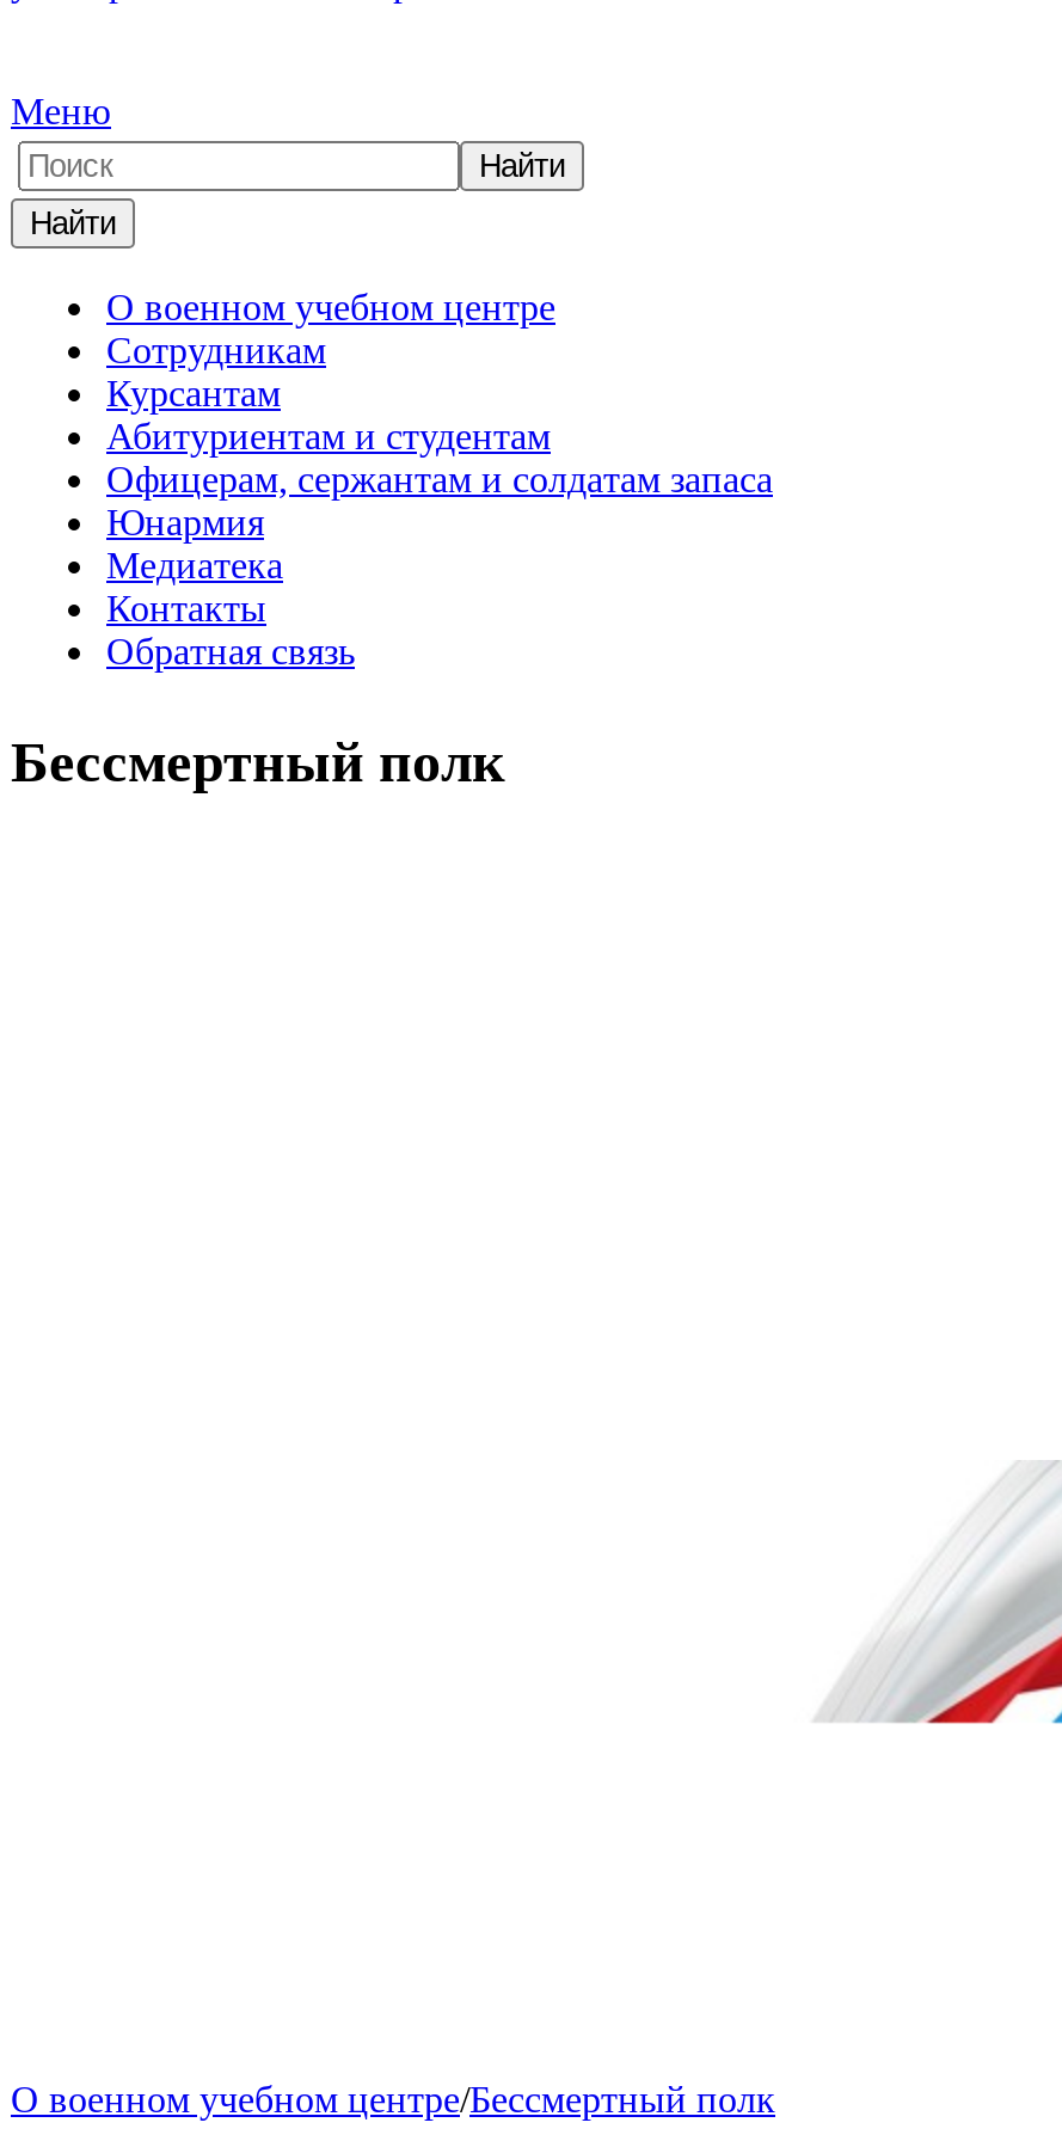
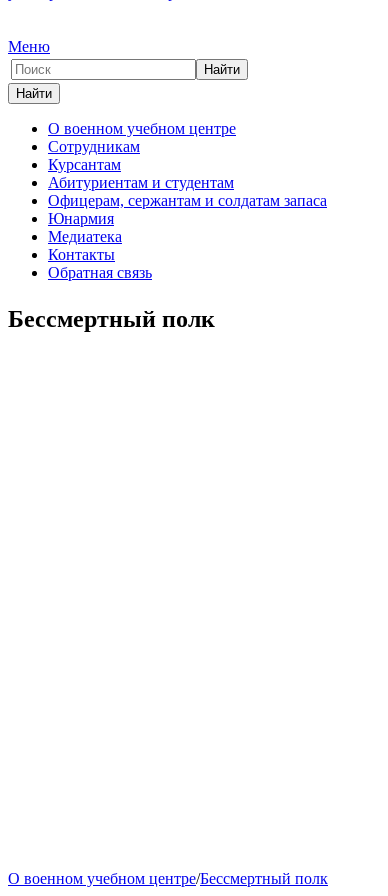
- [image]
